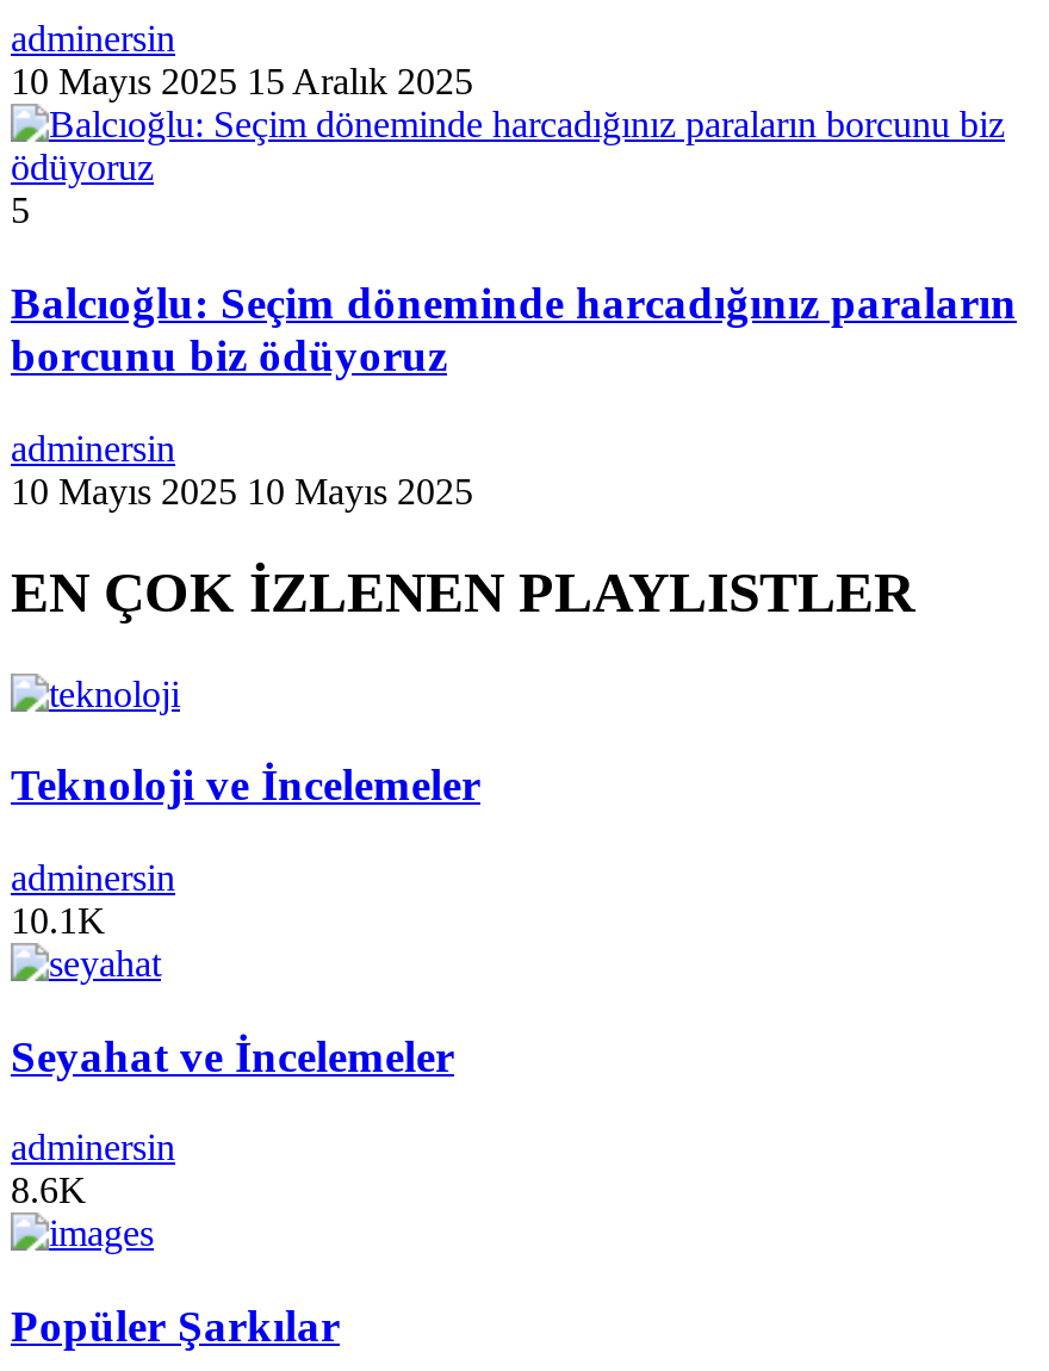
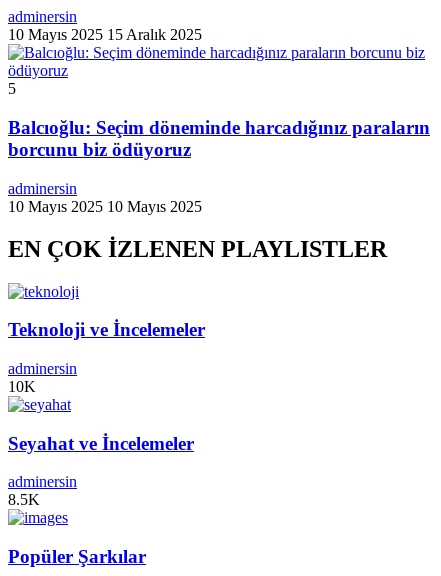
- 10.1K
+ 10K

- 8.6K
+ 8.5K
